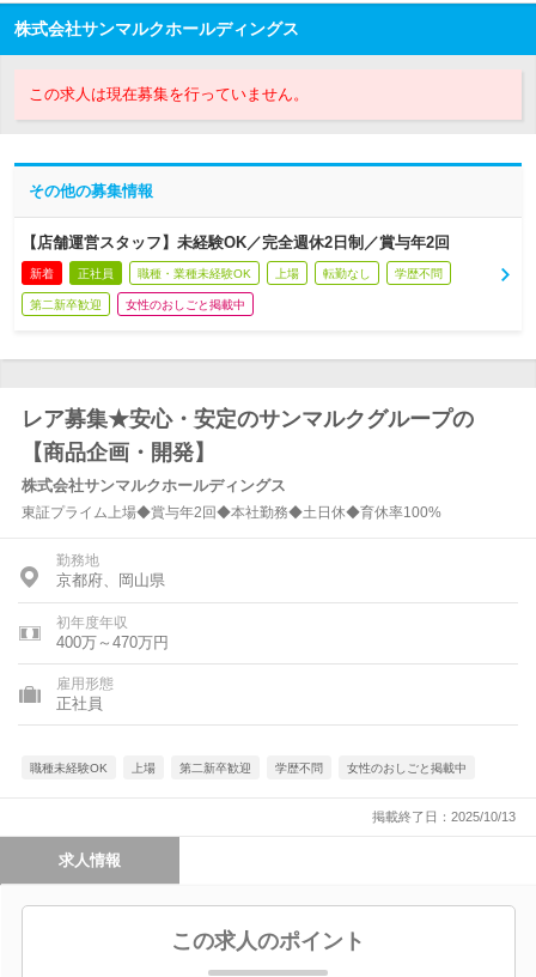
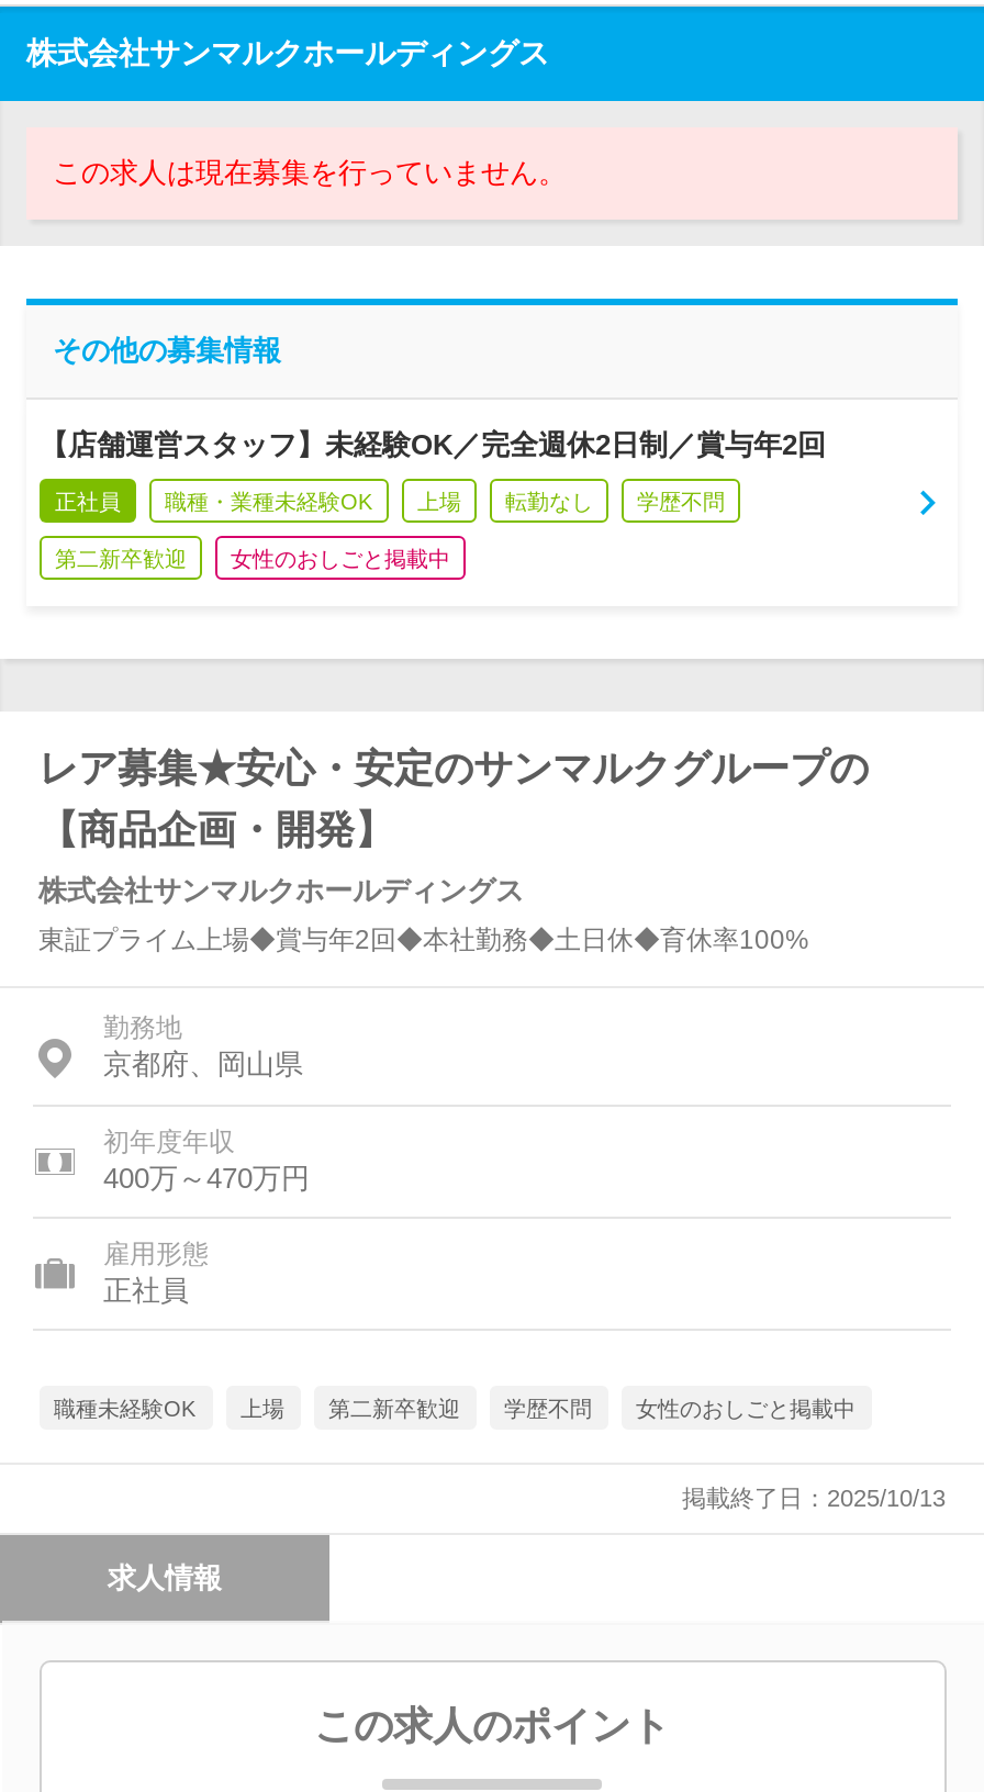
- 新着
